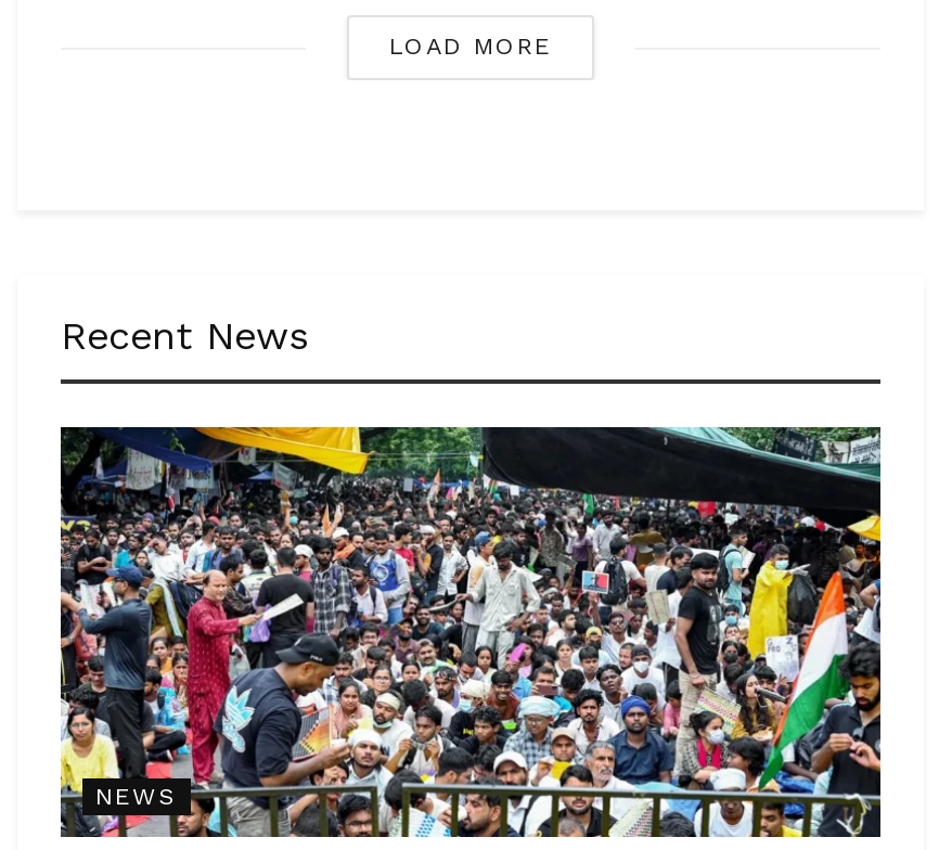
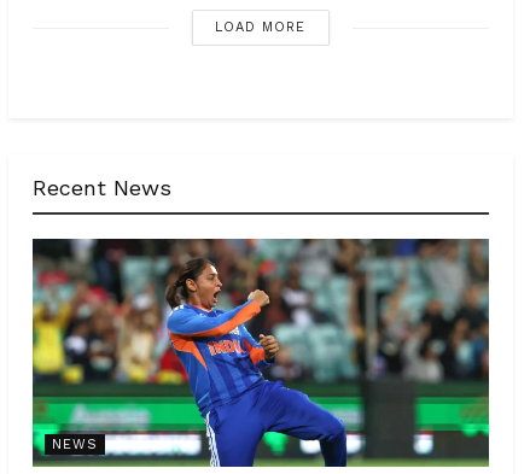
- [image]
+ [image]
